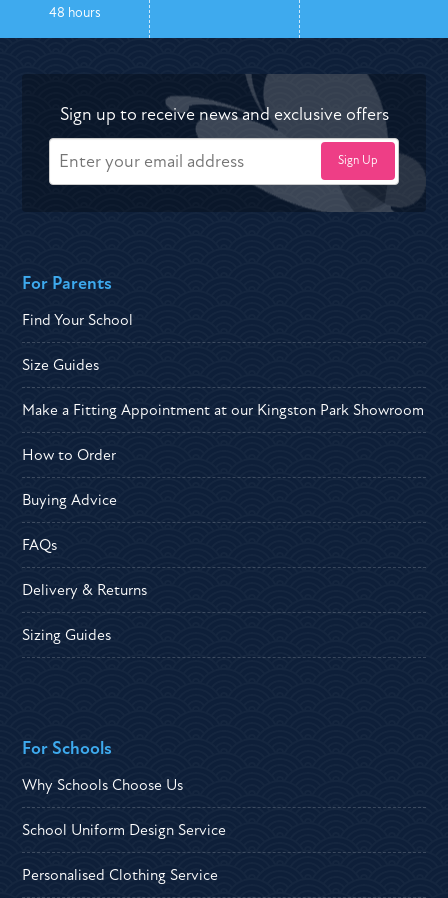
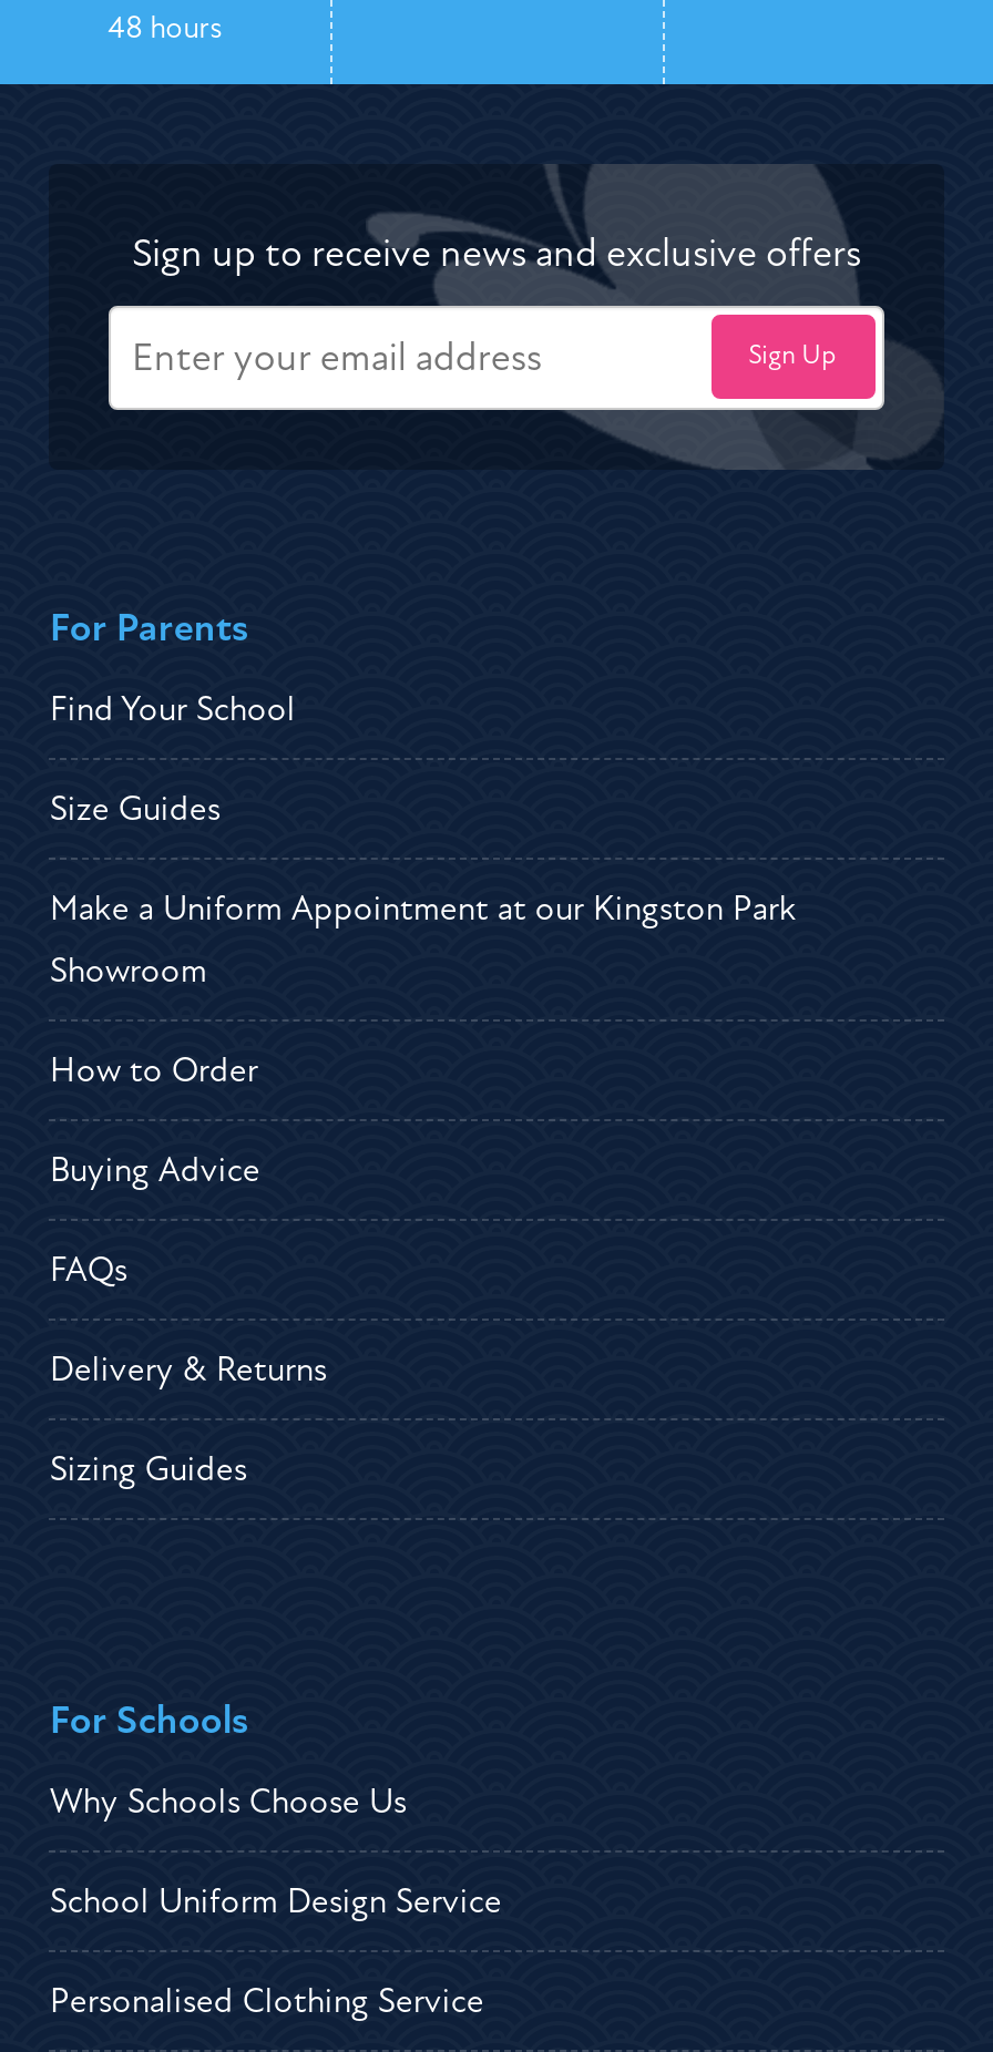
- Make a Fitting Appointment at our Kingston Park Showroom
+ Make a Uniform Appointment at our Kingston Park
+ Showroom
